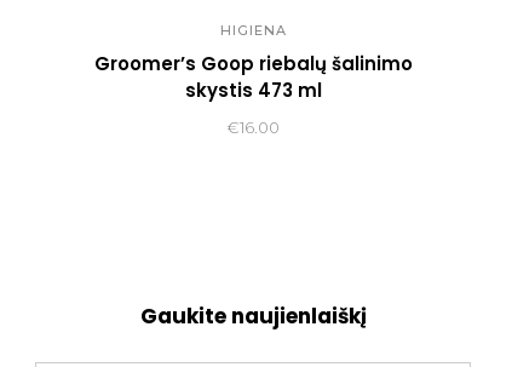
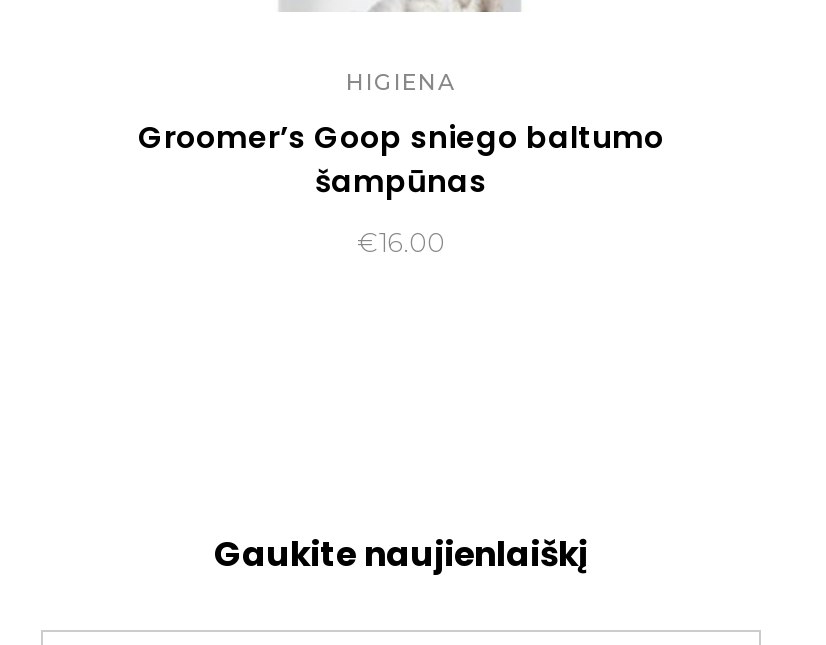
- Groomer’s Goop riebalų šalinimo
- skystis 473 ml
+ Groomer’s Goop sniego baltumo
+ šampūnas
